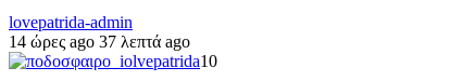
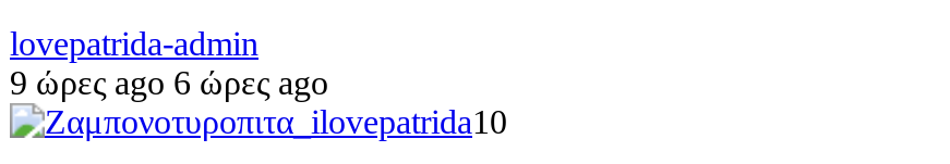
- 14 ώρες ago 37 λεπτά ago
+ 9 ώρες ago 6 ώρες ago
